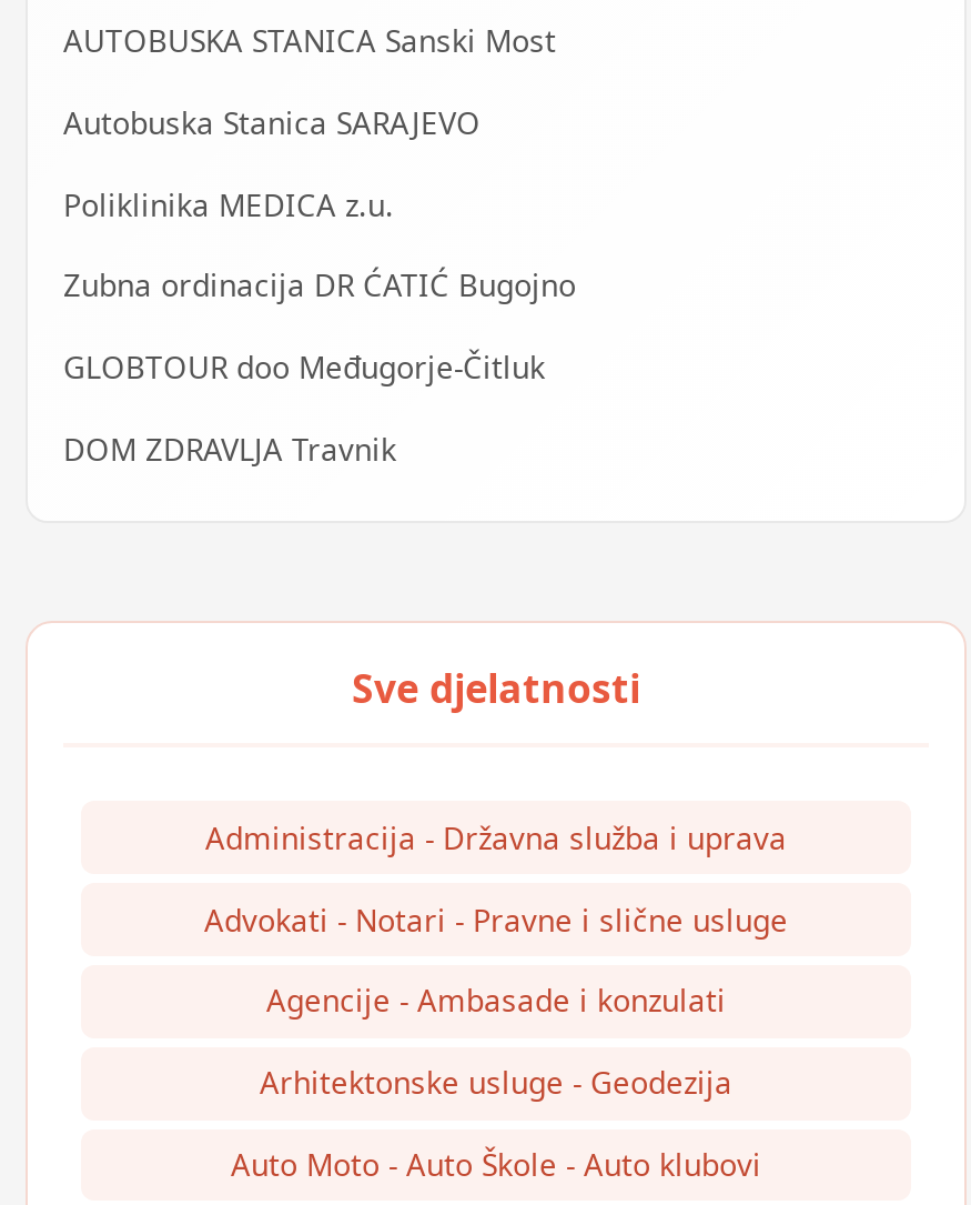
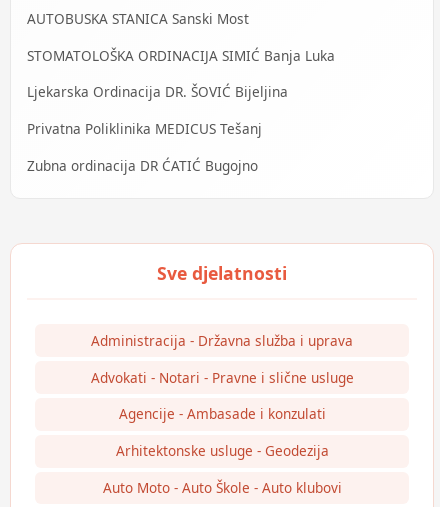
- Autobuska Stanica SARAJEVO
- Poliklinika MEDICA z.u.
+ STOMATOLOŠKA ORDINACIJA SIMIĆ Banja Luka
+ Ljekarska Ordinacija DR. ŠOVIĆ Bijeljina
+ Privatna Poliklinika MEDICUS Tešanj

moved down: Zubna ordinacija DR ĆATIĆ Bugojno

- GLOBTOUR doo Međugorje-Čitluk
- DOM ZDRAVLJA Travnik
